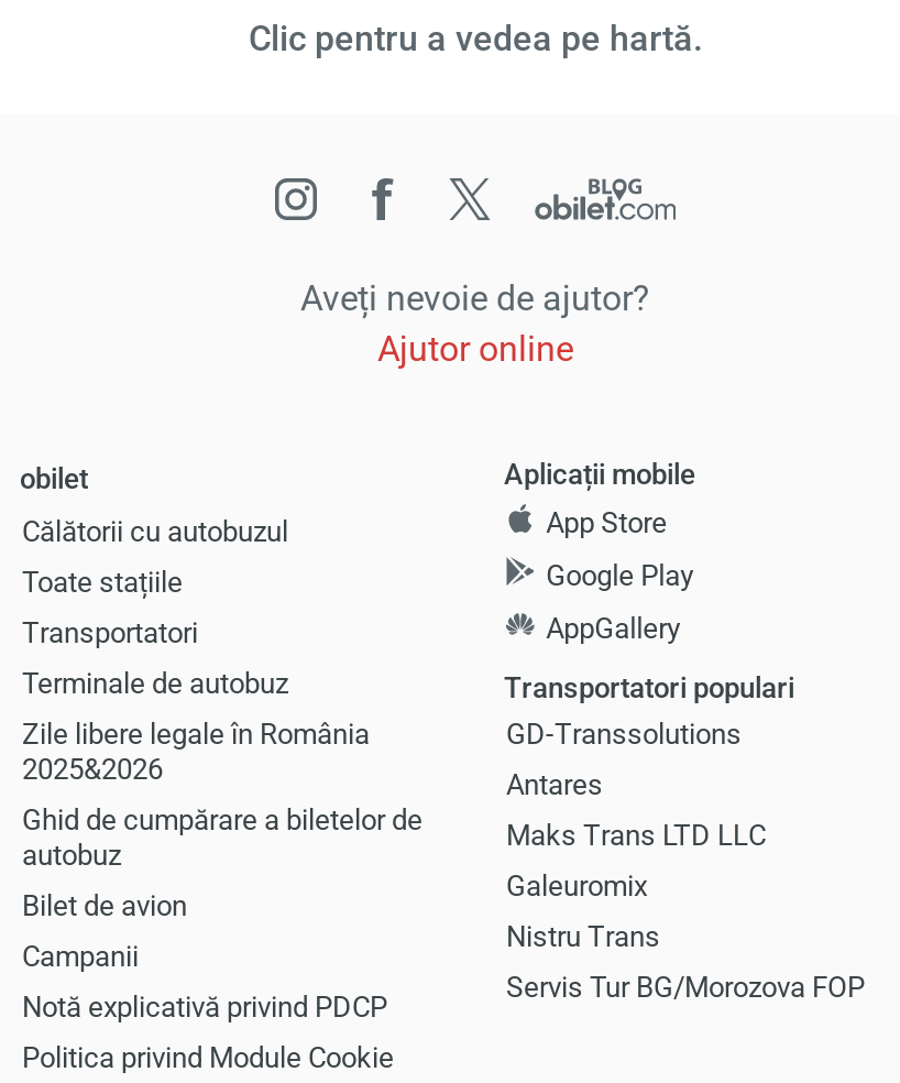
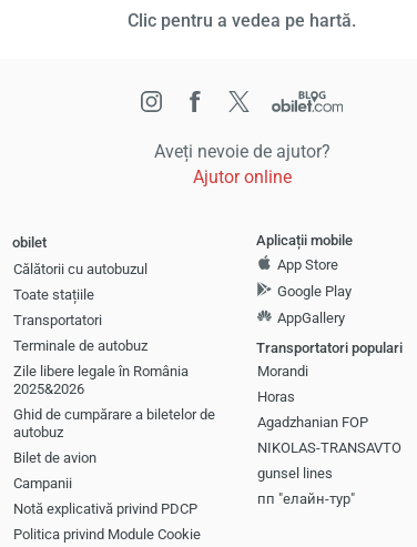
- GD-Transsolutions
+ Morandi

- Antares
+ Horas

- Maks Trans LTD LLC
+ Agadzhanian FOP

- Galeuromix
+ NIKOLAS-TRANSAVTO

- Nistru Trans
+ gunsel lines

- Servis Tur BG/Morozova FOP
+ пп "елайн-тур"
